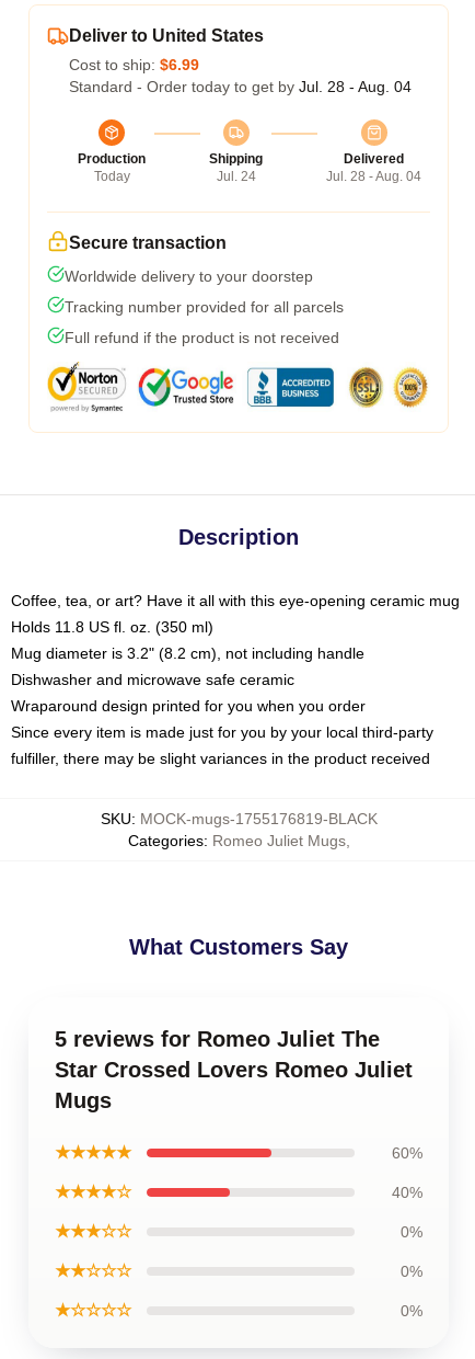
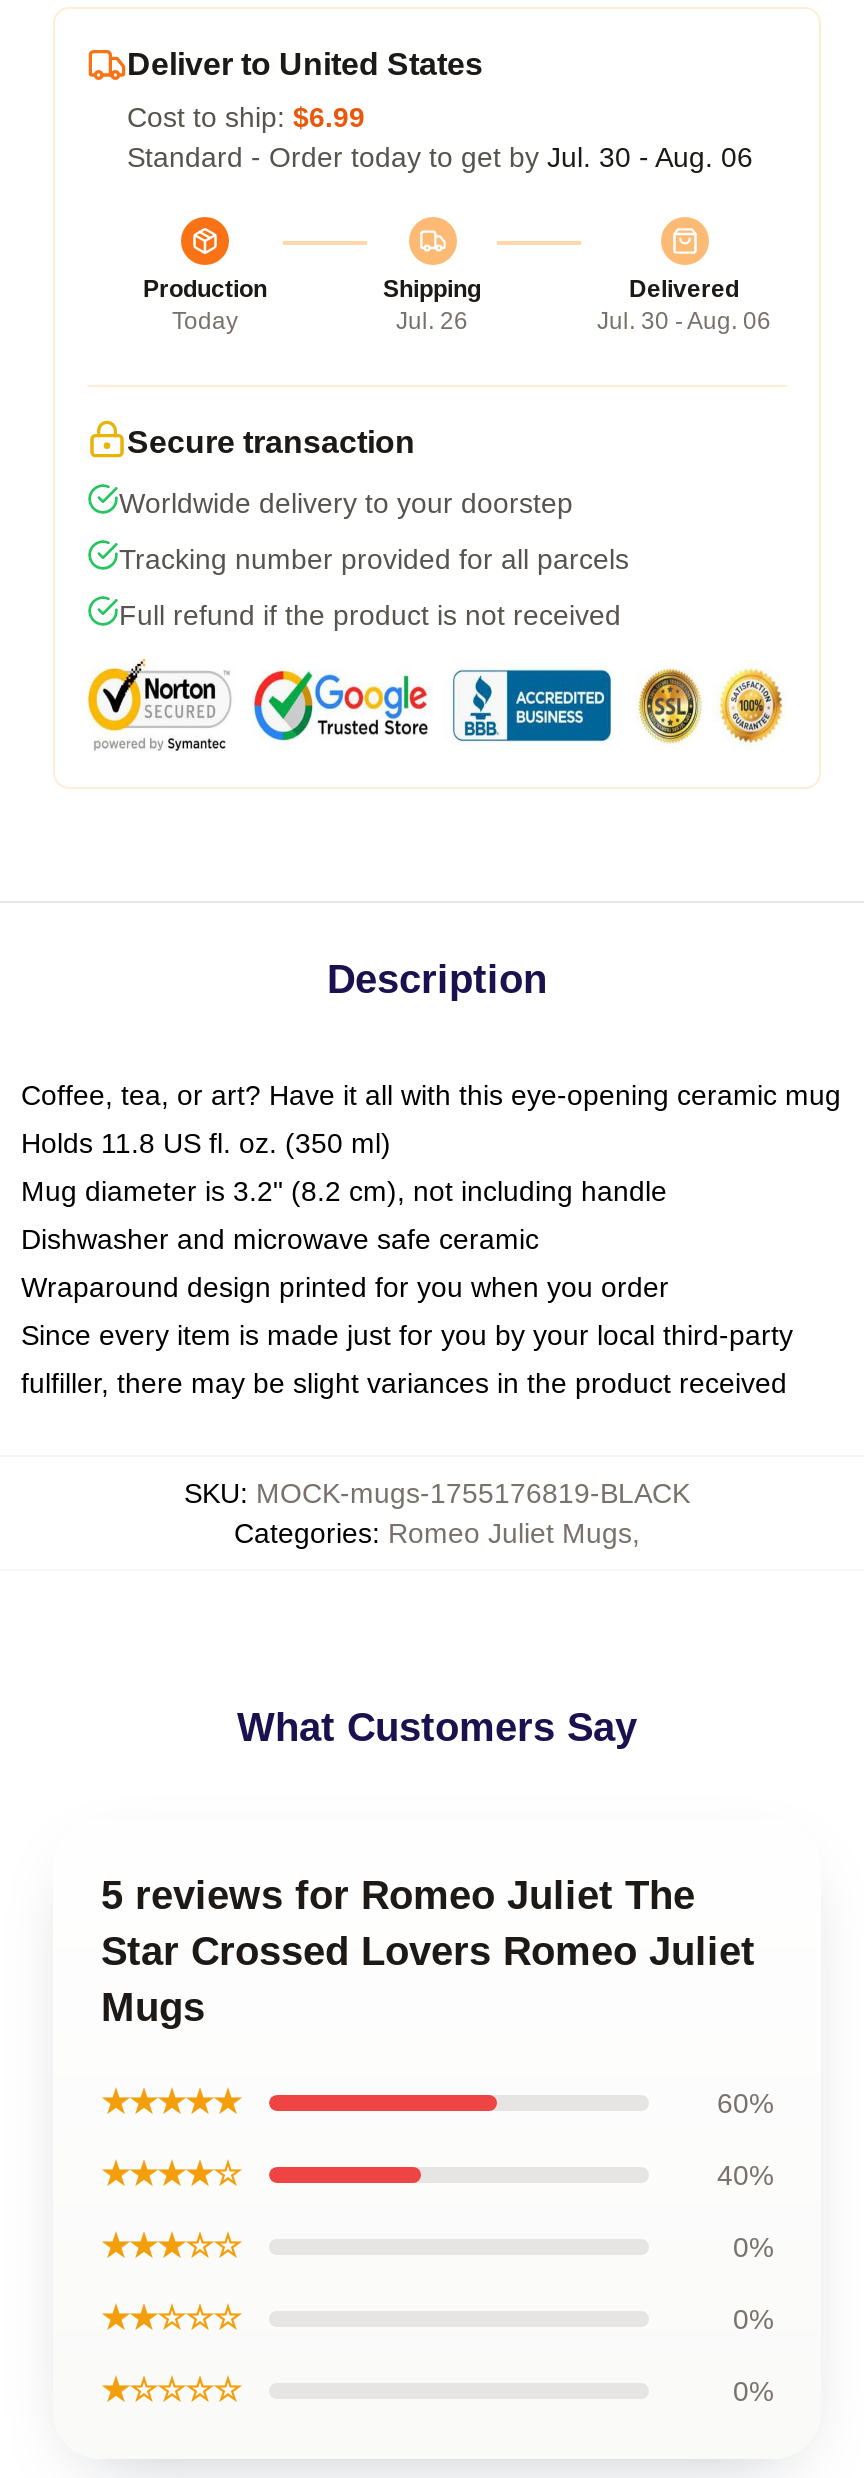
- Standard - Order today to get by Jul. 28 - Aug. 04
+ Standard - Order today to get by Jul. 30 - Aug. 06

- Jul. 24
+ Jul. 26

- Jul. 28 - Aug. 04
+ Jul. 30 - Aug. 06
